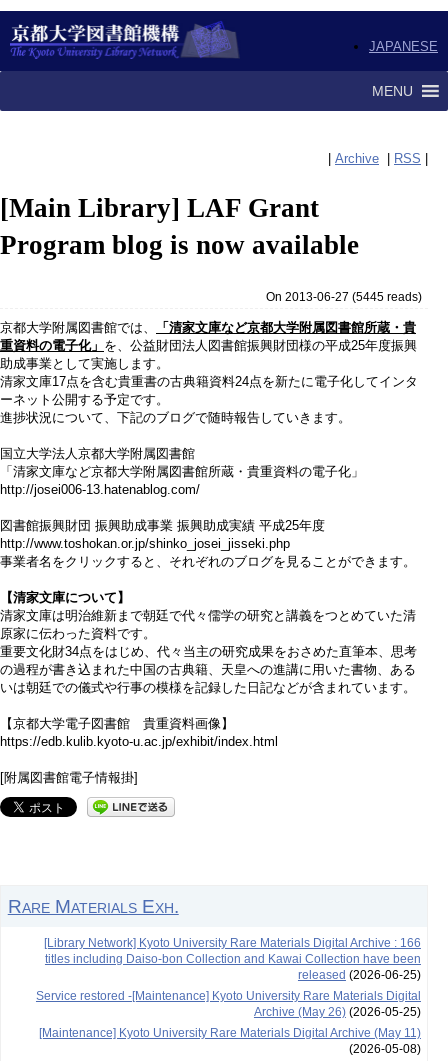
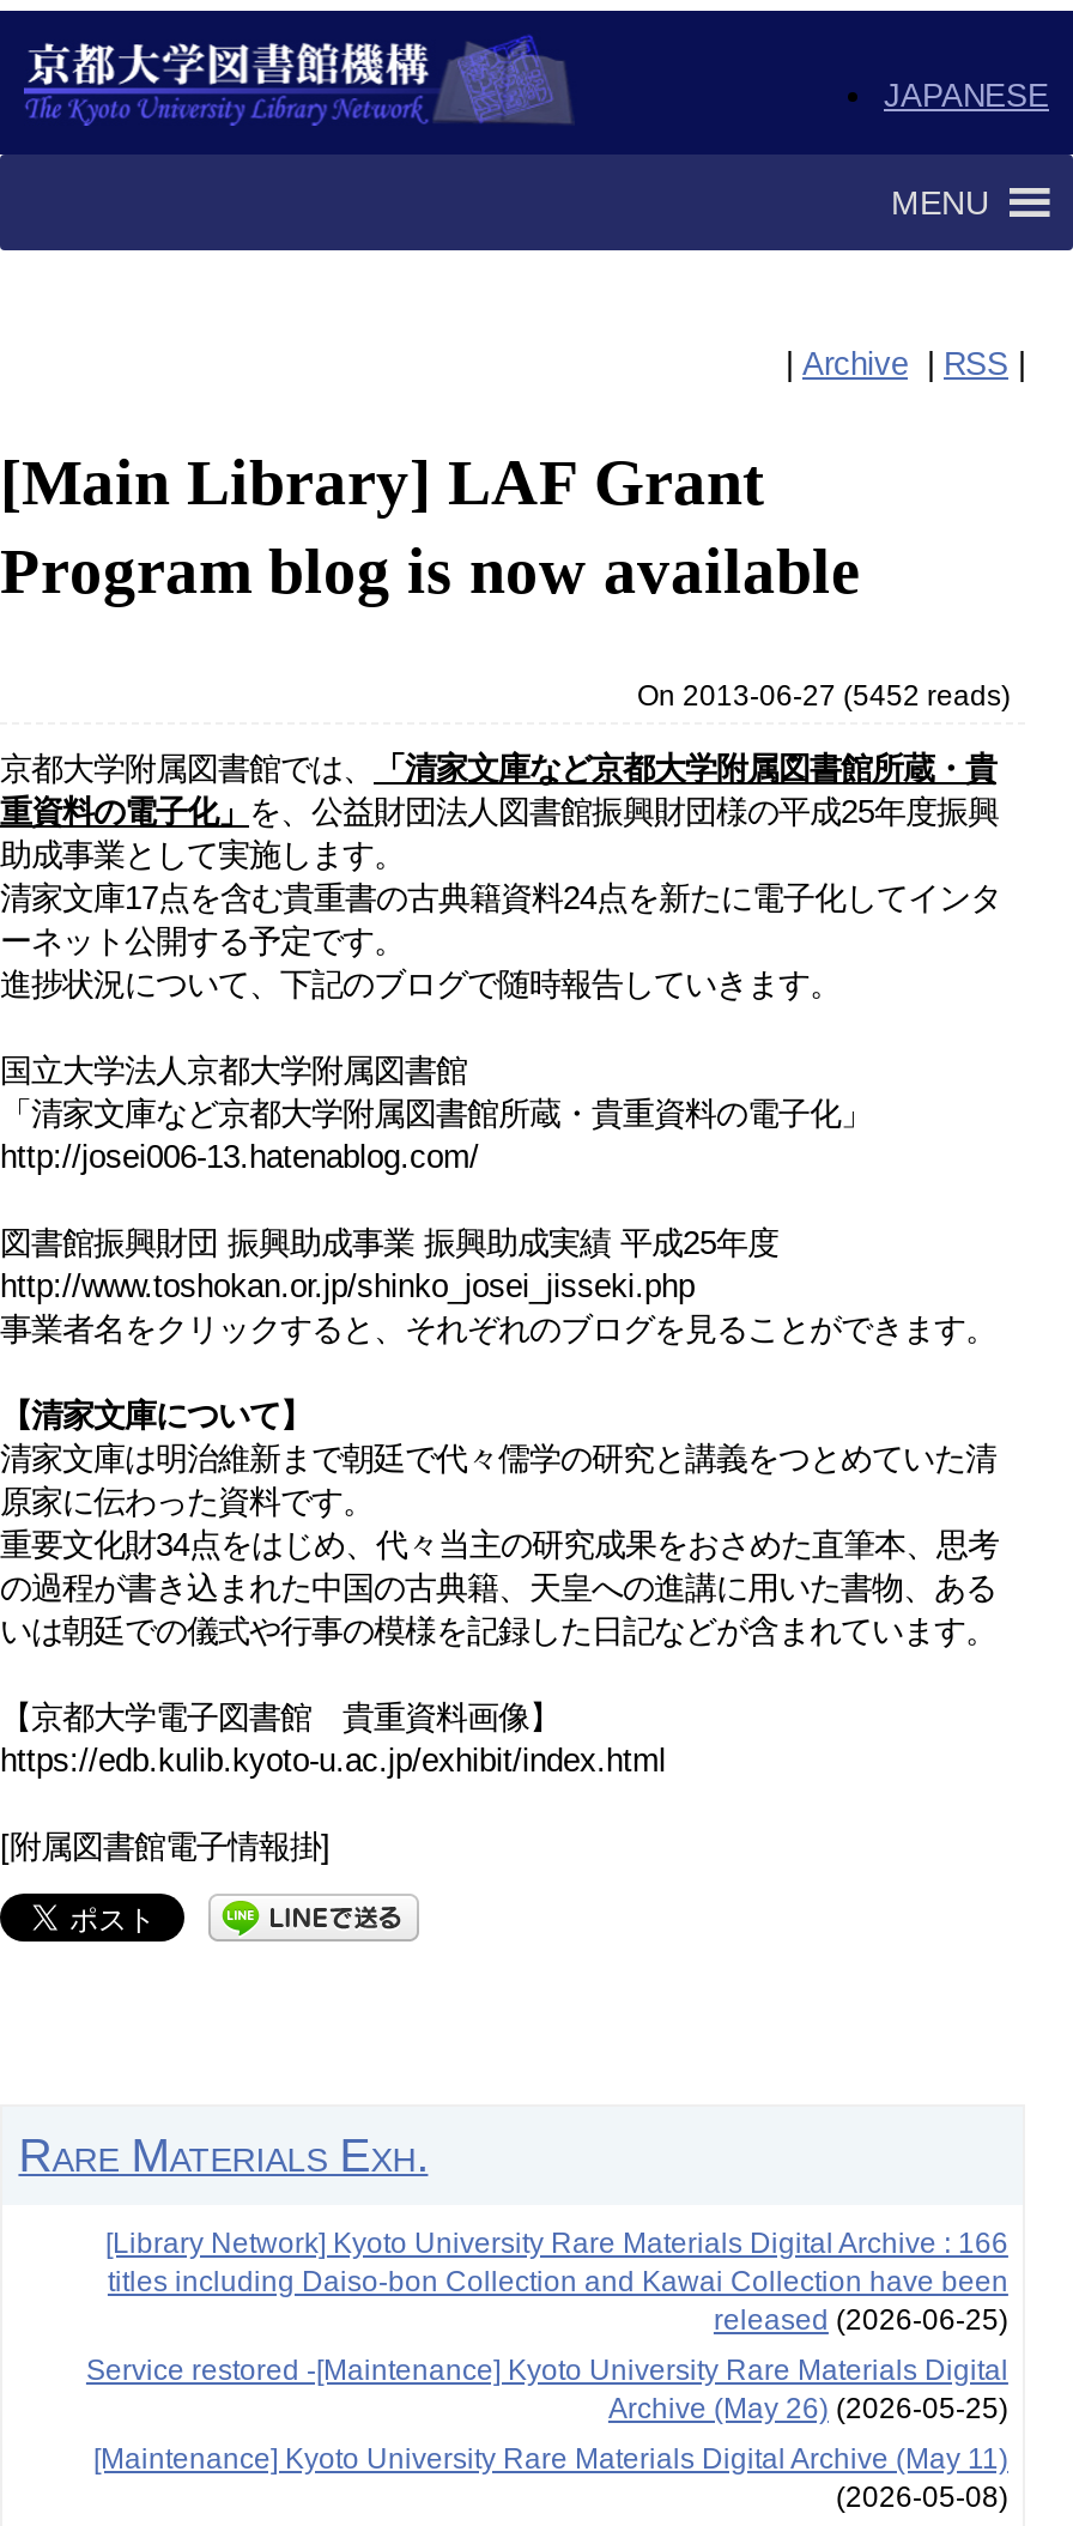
- On 2013-06-27 (5445 reads)
+ On 2013-06-27 (5452 reads)
